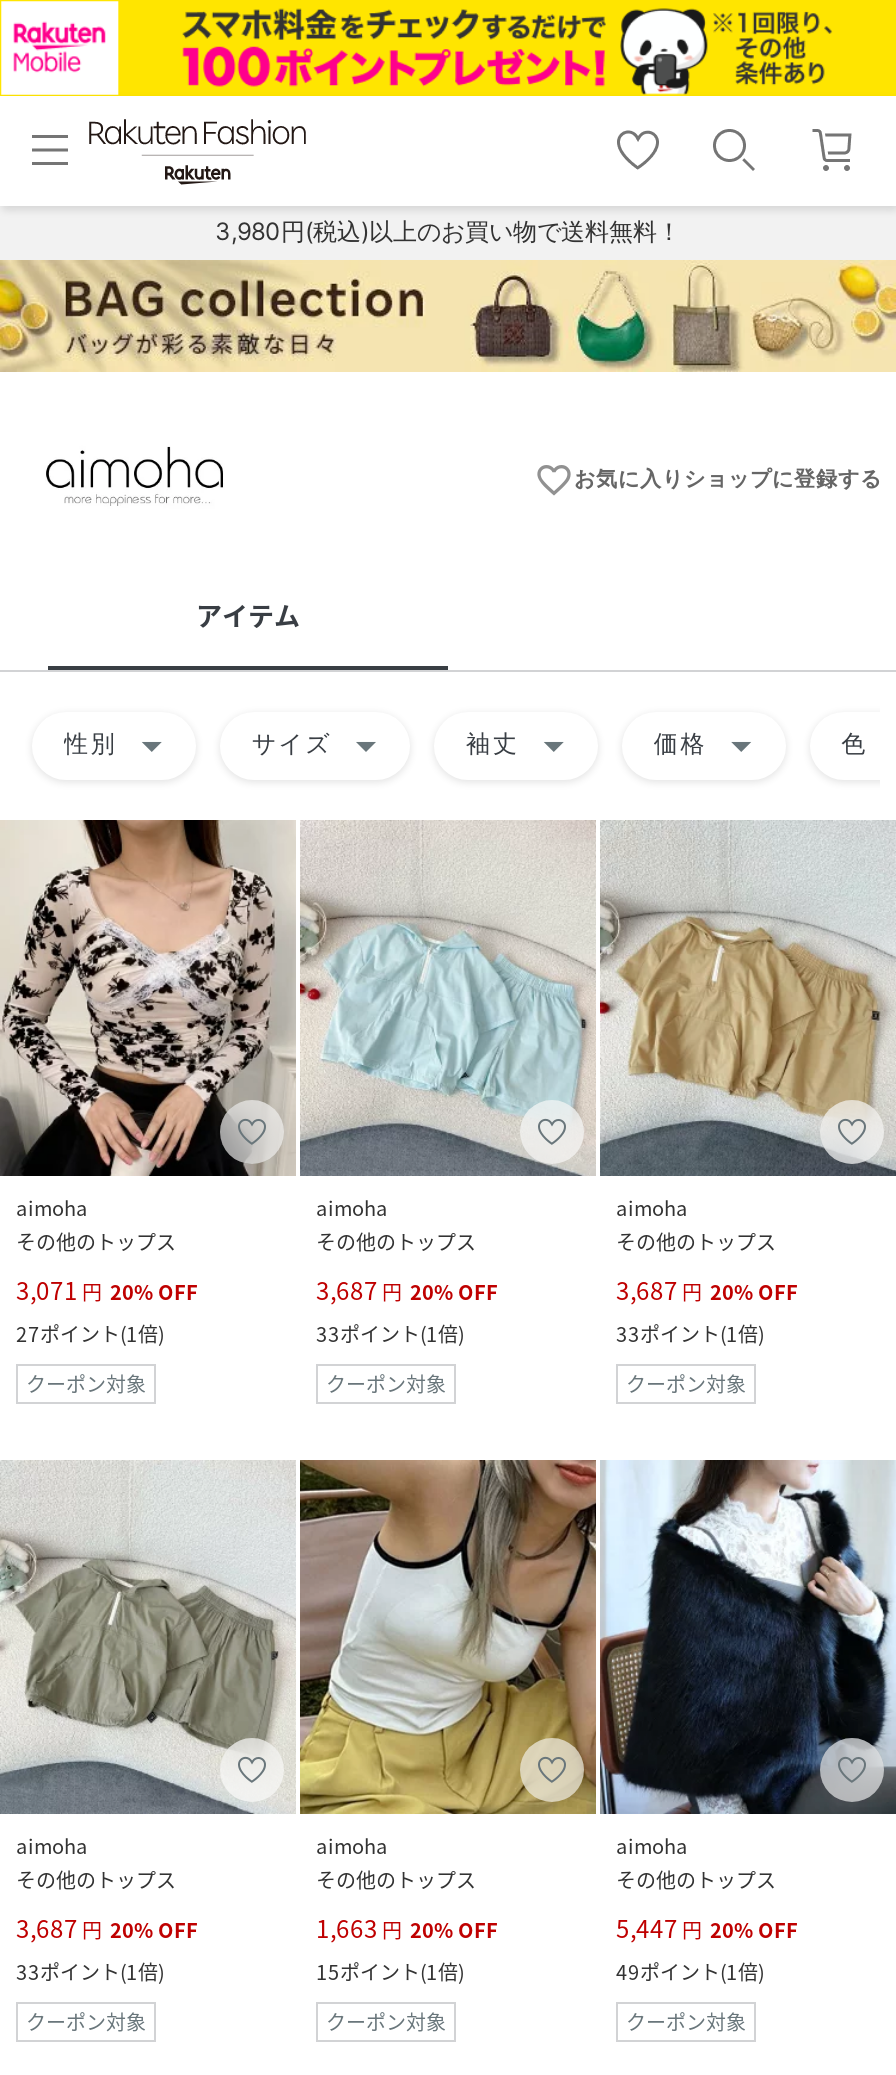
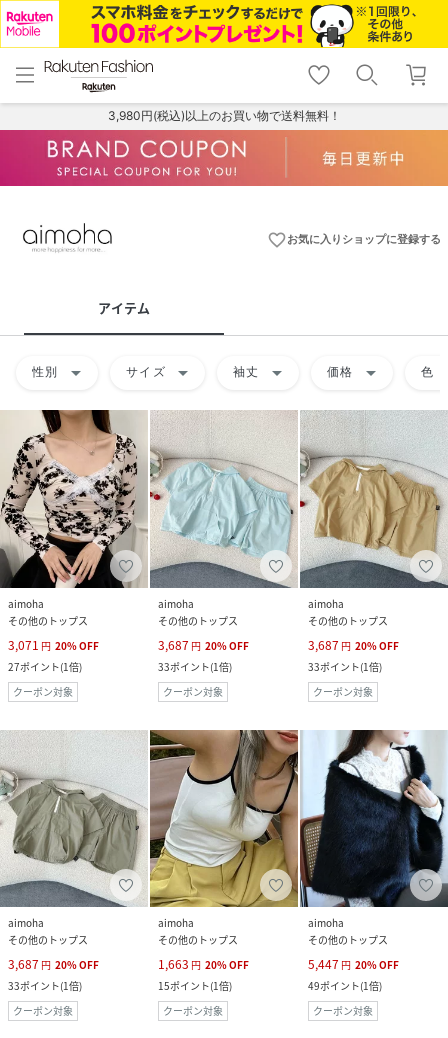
- [image]
+ [image]
